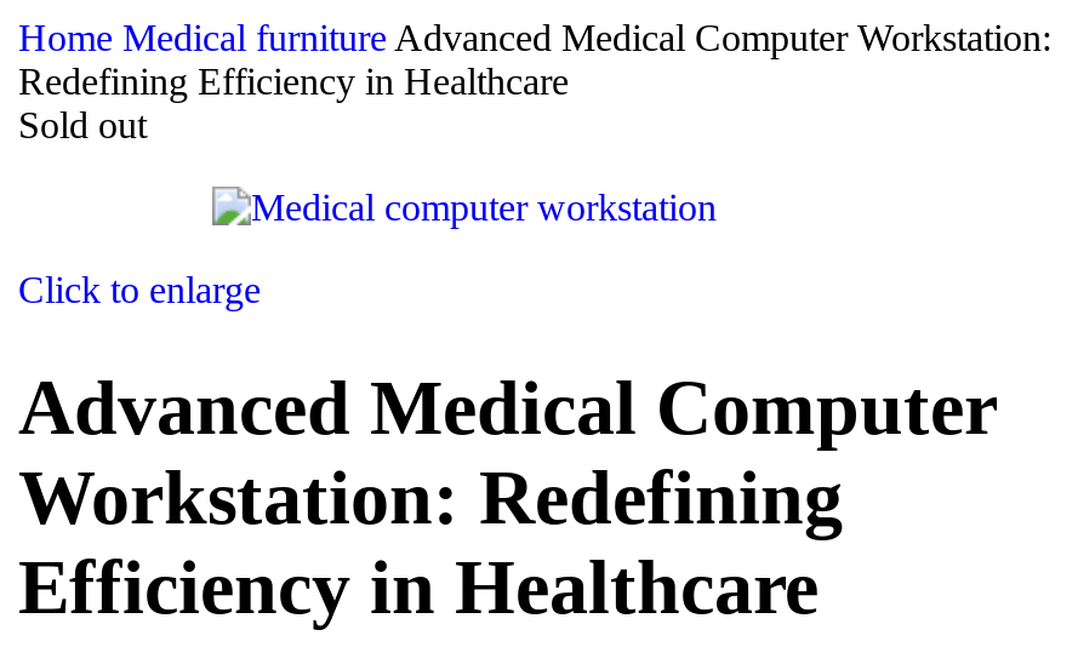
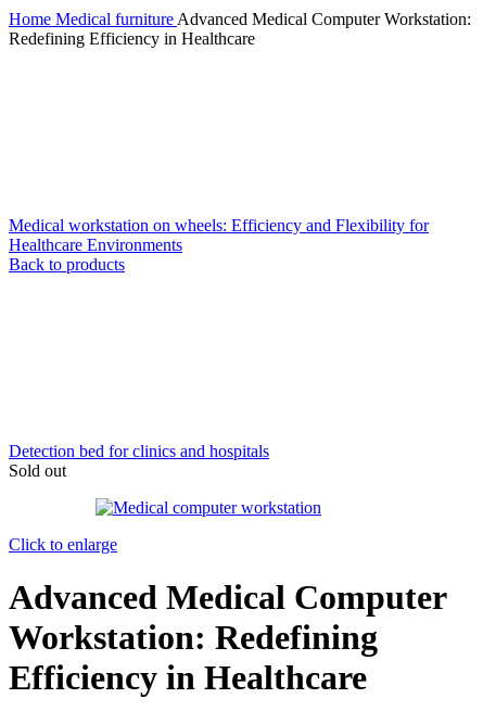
+ Medical workstation on wheels: Efficiency and Flexibility for
+ Healthcare Environments
+ Back to products

+ Detection bed for clinics and hospitals
